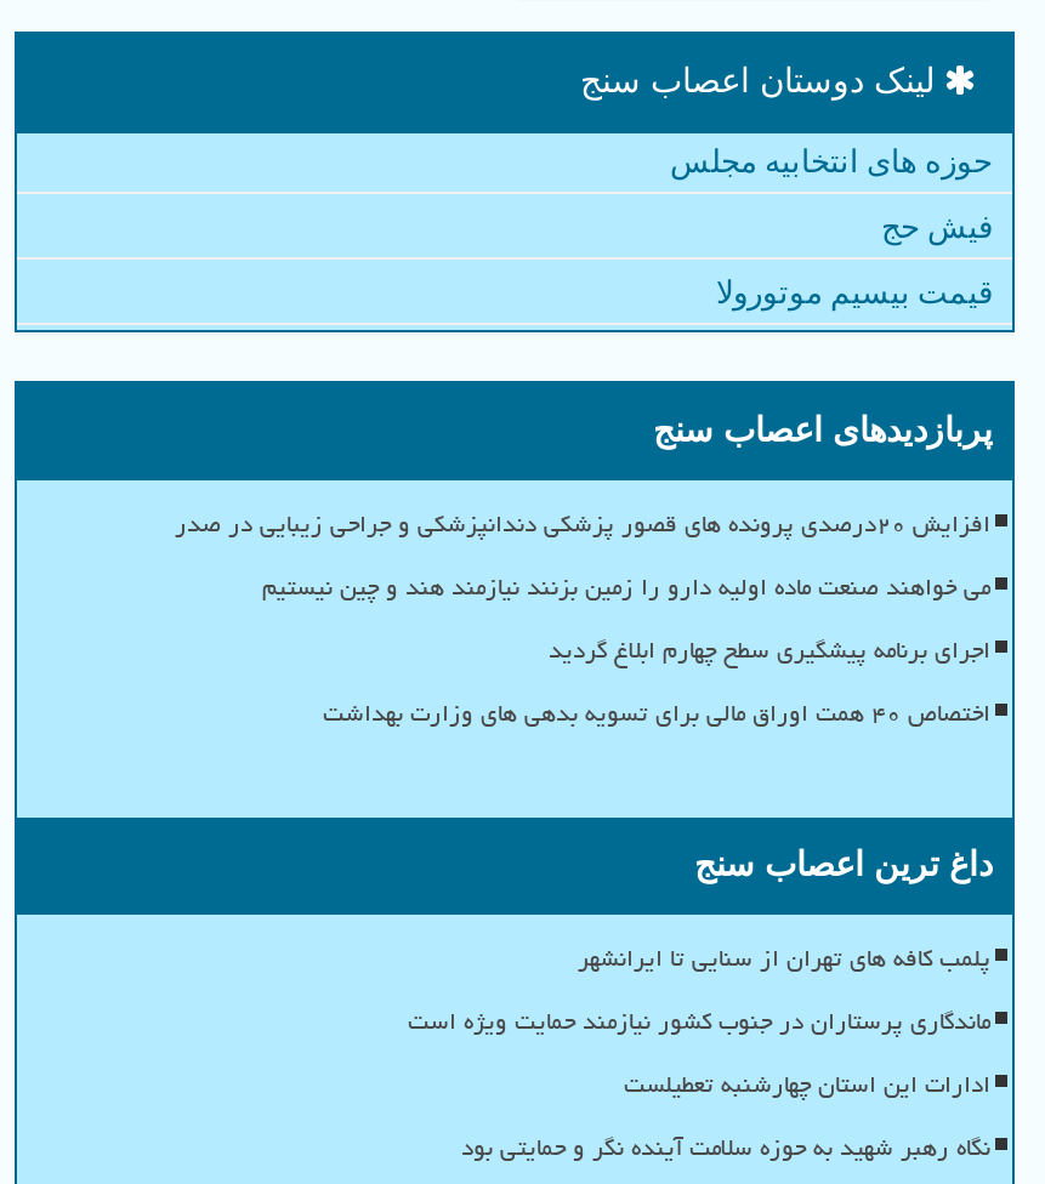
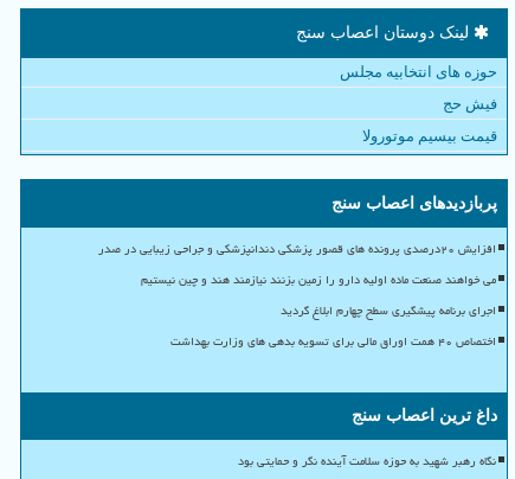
- پلمب کافه های تهران از سنایی تا ایرانشهر
- ماندگاری پرستاران در جنوب کشور نیازمند حمایت ویژه است
- ادارات این استان چهارشنبه تعطیلست
